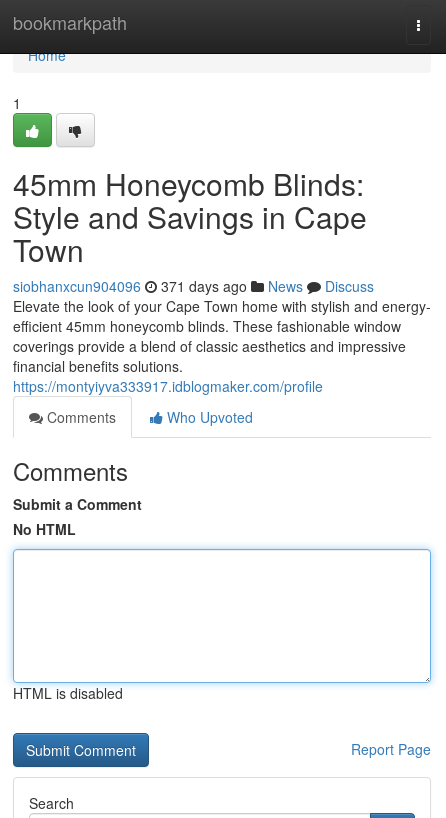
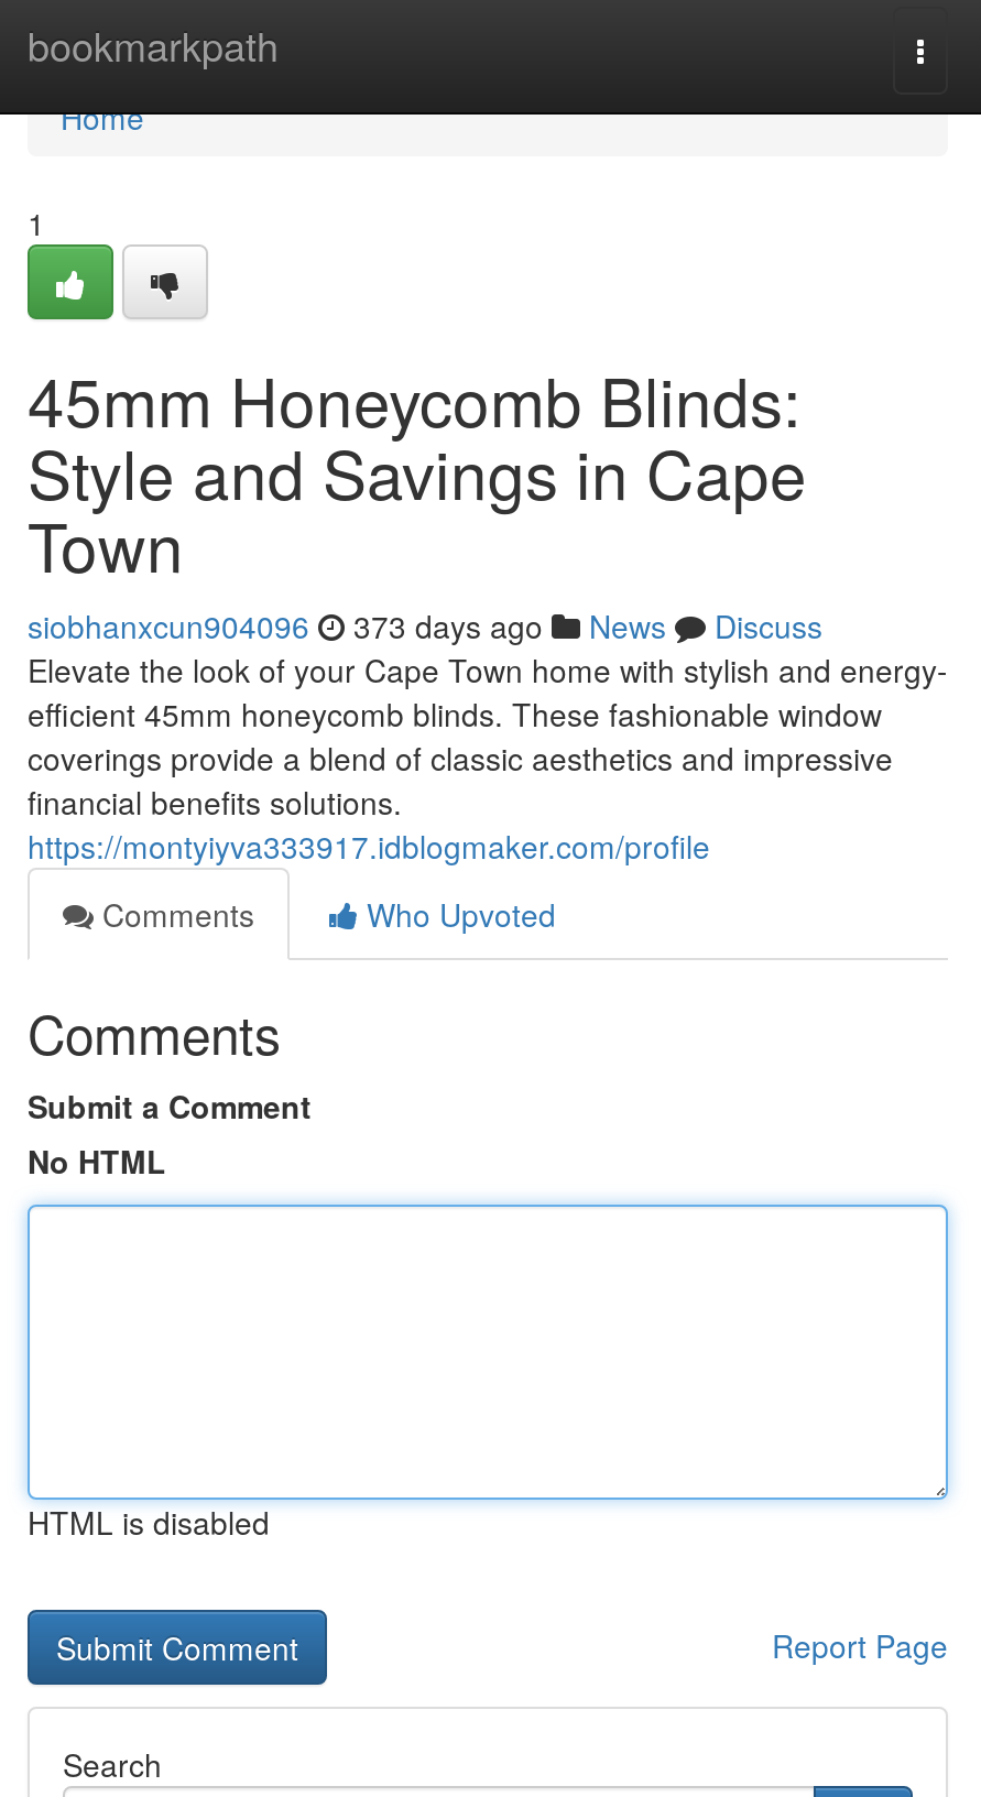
- siobhanxcun904096 371 days ago News Discuss
+ siobhanxcun904096 373 days ago News Discuss
